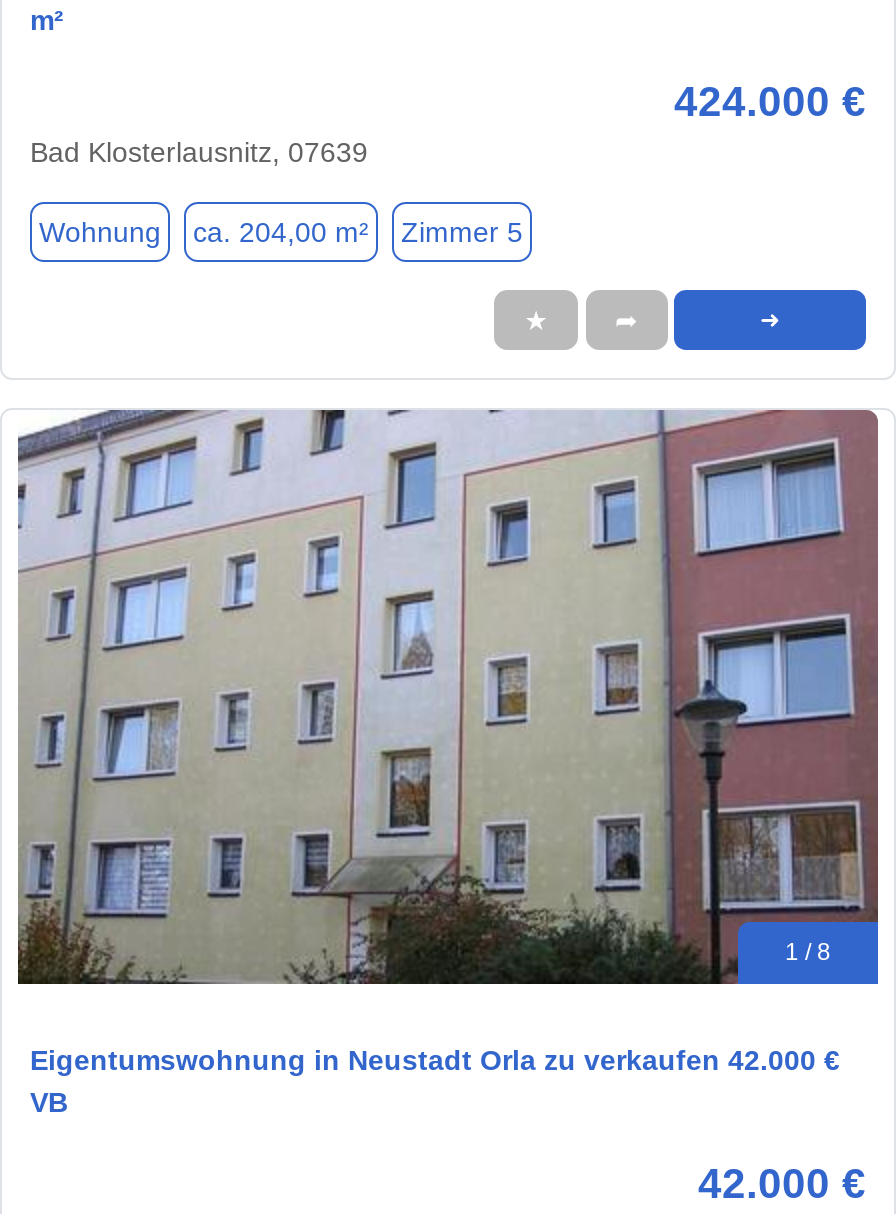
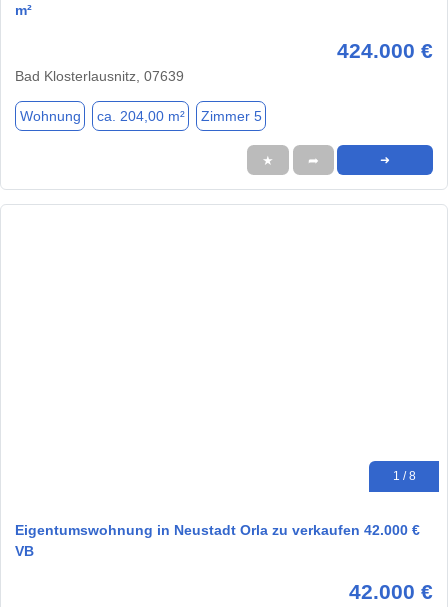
- [image]
